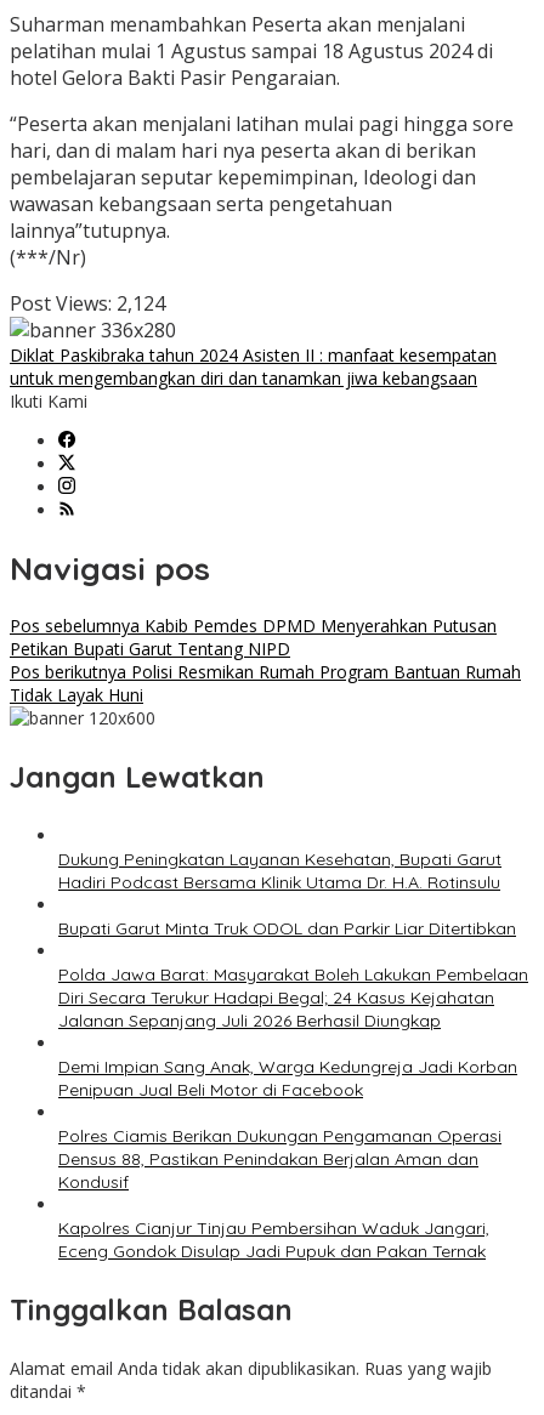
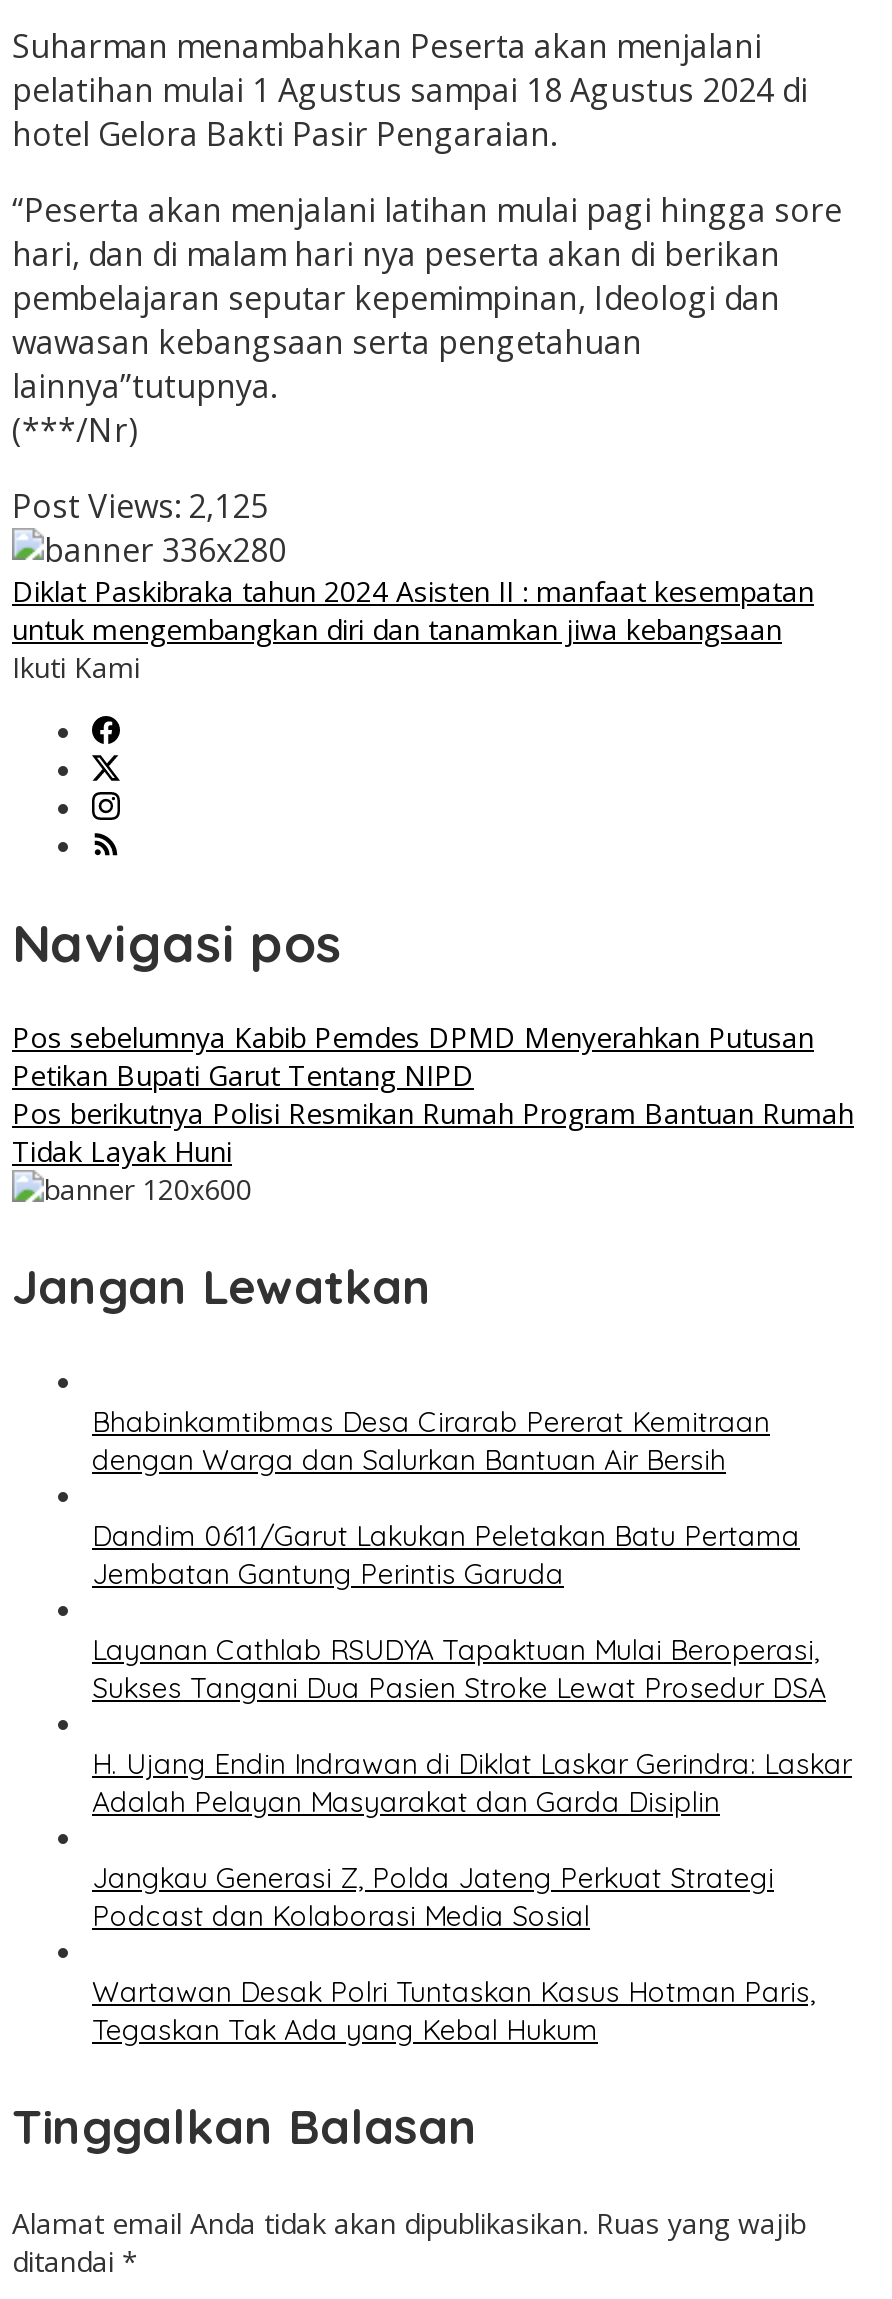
- Post Views: 2,124
+ Post Views: 2,125

- Dukung Peningkatan Layanan Kesehatan, Bupati Garut
- Hadiri Podcast Bersama Klinik Utama Dr. H.A. Rotinsulu
+ Bhabinkamtibmas Desa Cirarab Pererat Kemitraan
+ dengan Warga dan Salurkan Bantuan Air Bersih

- Bupati Garut Minta Truk ODOL dan Parkir Liar Ditertibkan
+ Dandim 0611/Garut Lakukan Peletakan Batu Pertama
+ Jembatan Gantung Perintis Garuda

- Polda Jawa Barat: Masyarakat Boleh Lakukan Pembelaan
- Diri Secara Terukur Hadapi Begal; 24 Kasus Kejahatan
- Jalanan Sepanjang Juli 2026 Berhasil Diungkap
+ Layanan Cathlab RSUDYA Tapaktuan Mulai Beroperasi,
+ Sukses Tangani Dua Pasien Stroke Lewat Prosedur DSA

- Demi Impian Sang Anak, Warga Kedungreja Jadi Korban
- Penipuan Jual Beli Motor di Facebook
+ H. Ujang Endin Indrawan di Diklat Laskar Gerindra: Laskar
+ Adalah Pelayan Masyarakat dan Garda Disiplin

- Polres Ciamis Berikan Dukungan Pengamanan Operasi
- Densus 88, Pastikan Penindakan Berjalan Aman dan
- Kondusif
+ Jangkau Generasi Z, Polda Jateng Perkuat Strategi
+ Podcast dan Kolaborasi Media Sosial

- Kapolres Cianjur Tinjau Pembersihan Waduk Jangari,
- Eceng Gondok Disulap Jadi Pupuk dan Pakan Ternak
+ Wartawan Desak Polri Tuntaskan Kasus Hotman Paris,
+ Tegaskan Tak Ada yang Kebal Hukum
